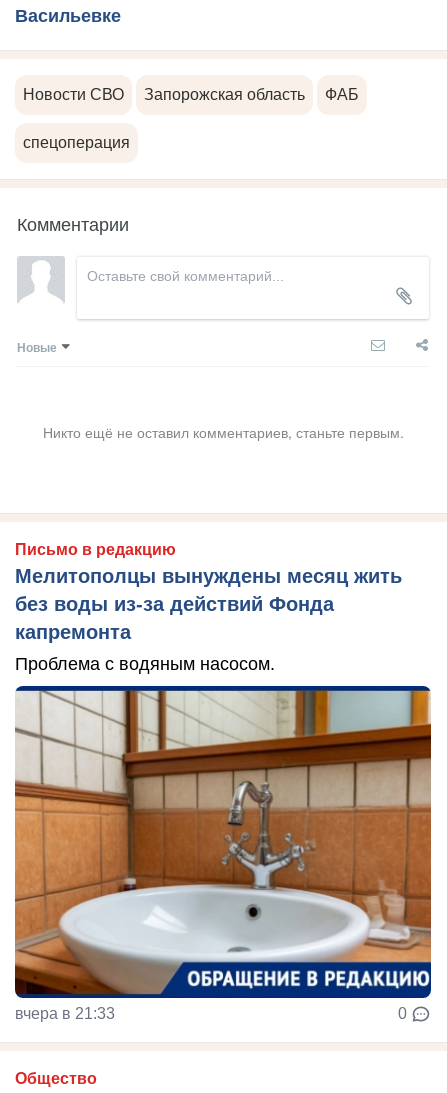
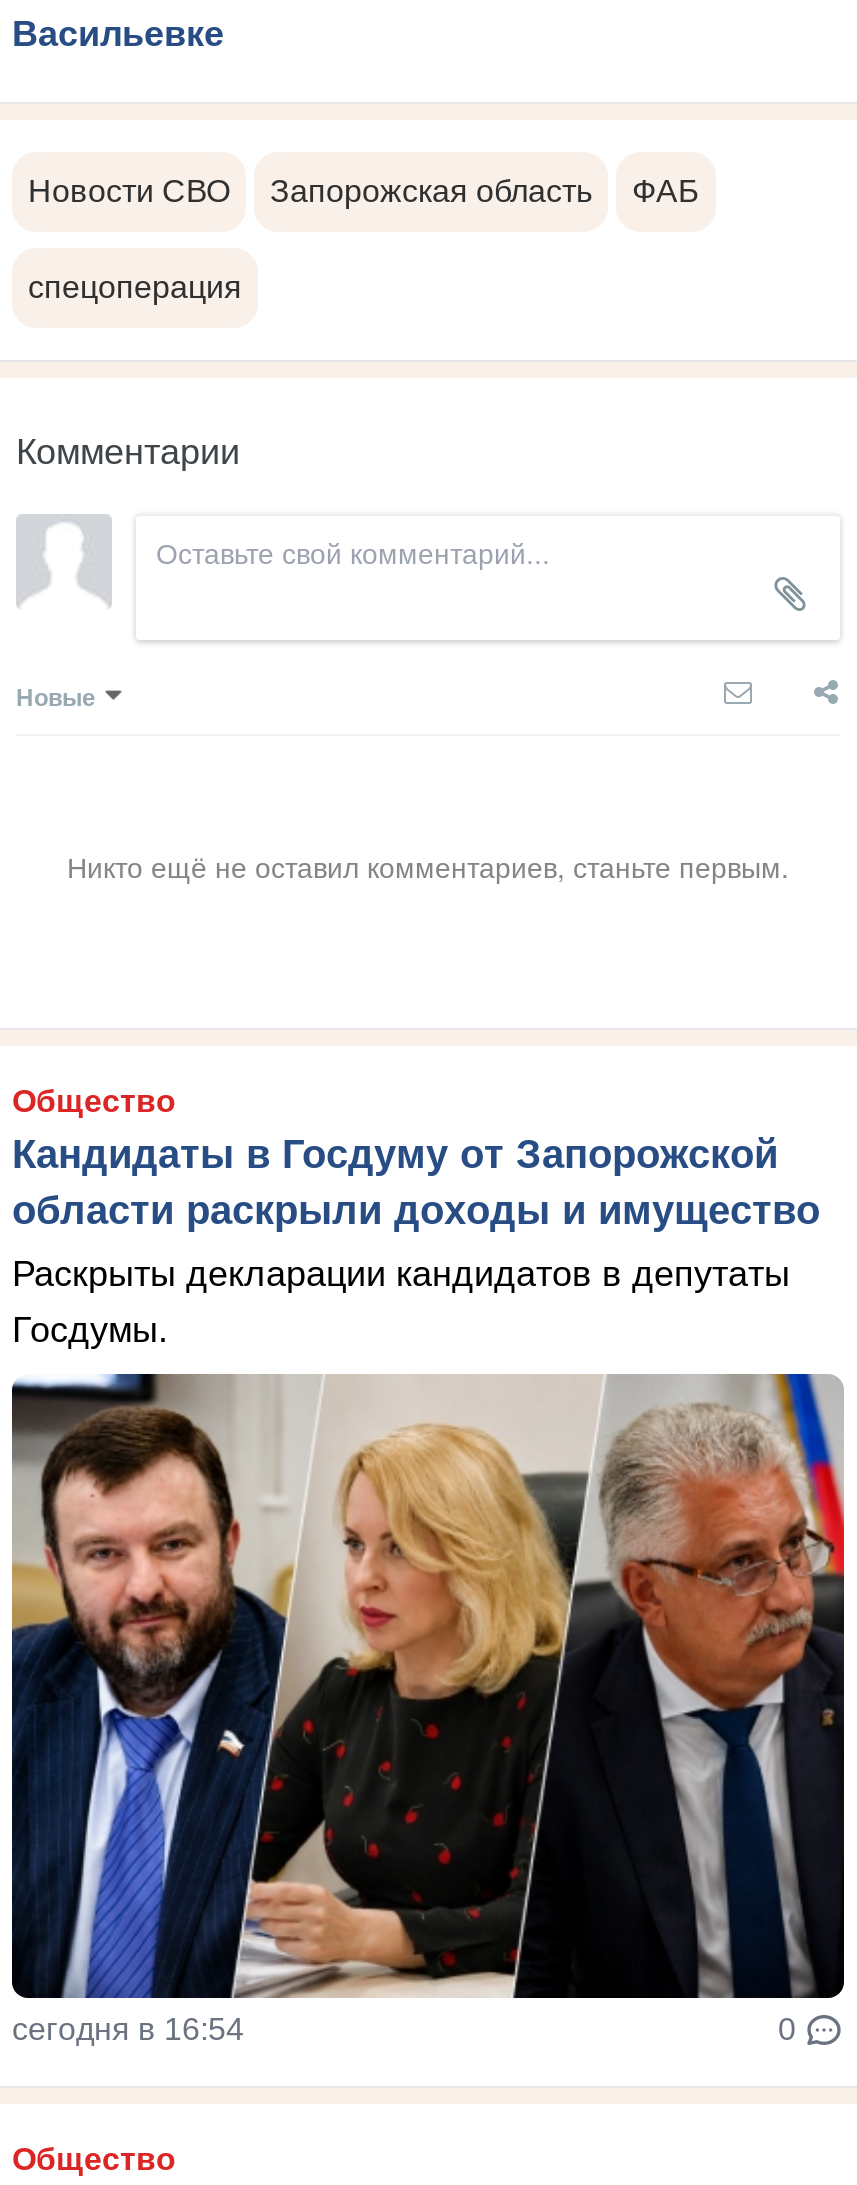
- Письмо в редакцию
- Мелитополцы вынуждены месяц жить
- без воды из-за действий Фонда
- капремонта
+ Общество
+ Кандидаты в Госдуму от Запорожской
+ области раскрыли доходы и имущество

- Проблема с водяным насосом.
+ Раскрыты декларации кандидатов в депутаты
+ Госдумы.

- [image]
- вчера в 21:33
+ [image]
+ сегодня в 16:54
